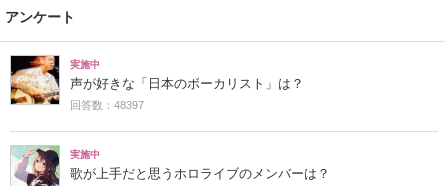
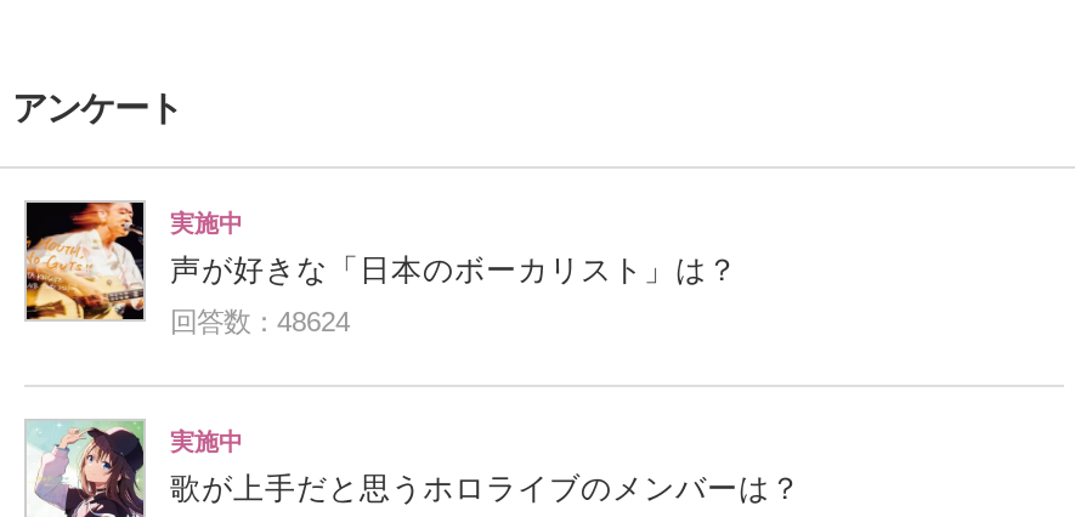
- 回答数：48397
+ 回答数：48624
